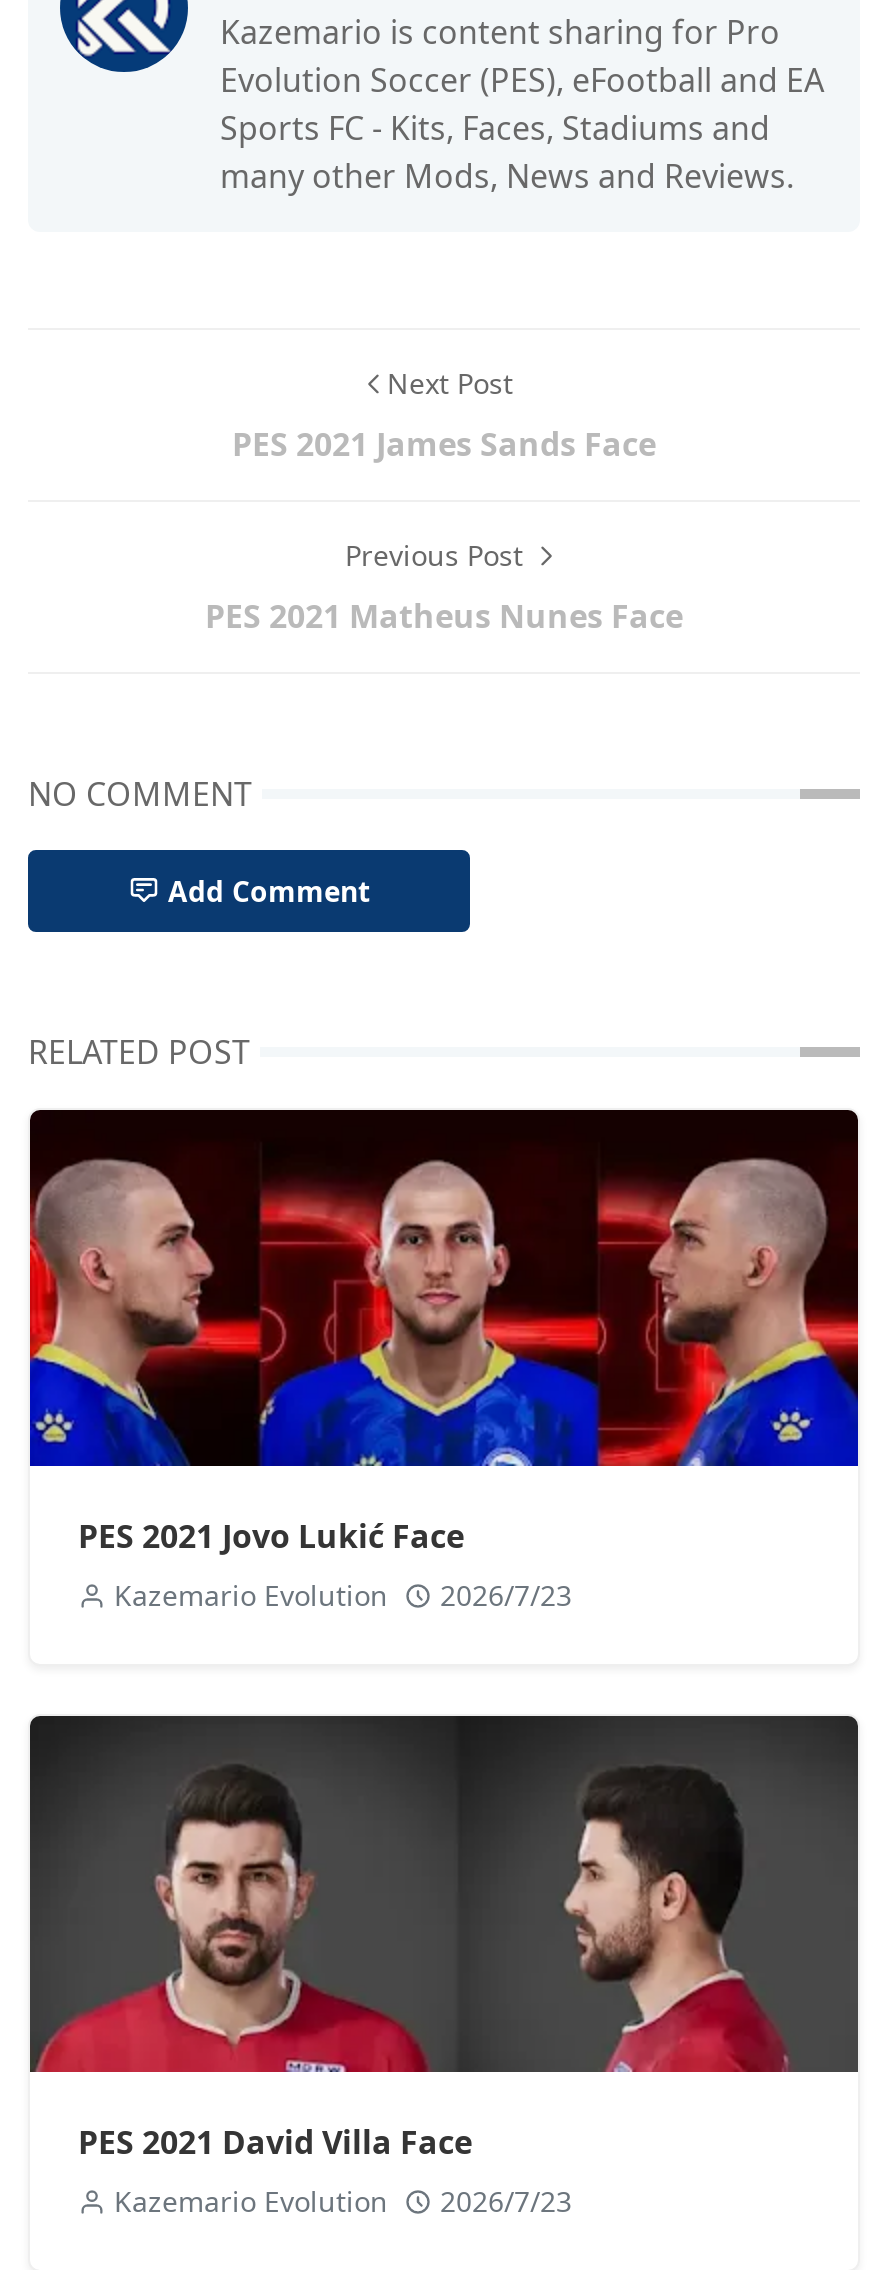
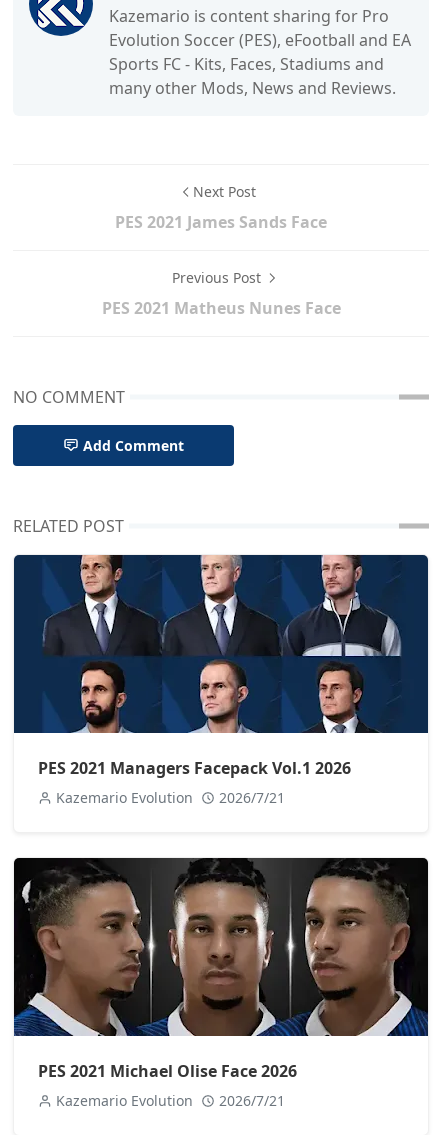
- [image]
- PES 2021 Jovo Lukić Face
+ [image]
+ PES 2021 Managers Facepack Vol.1 2026

- Kazemario Evolution 2026/7/23
+ Kazemario Evolution 2026/7/21

- [image]
- PES 2021 David Villa Face
+ [image]
+ PES 2021 Michael Olise Face 2026

- Kazemario Evolution 2026/7/23
+ Kazemario Evolution 2026/7/21
